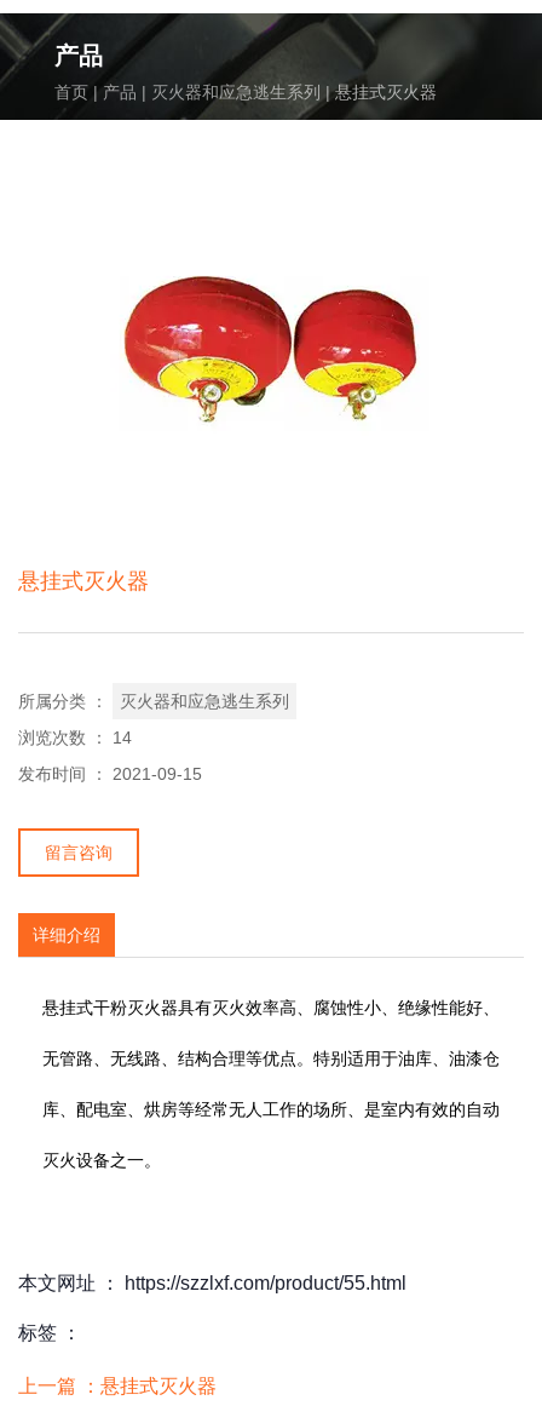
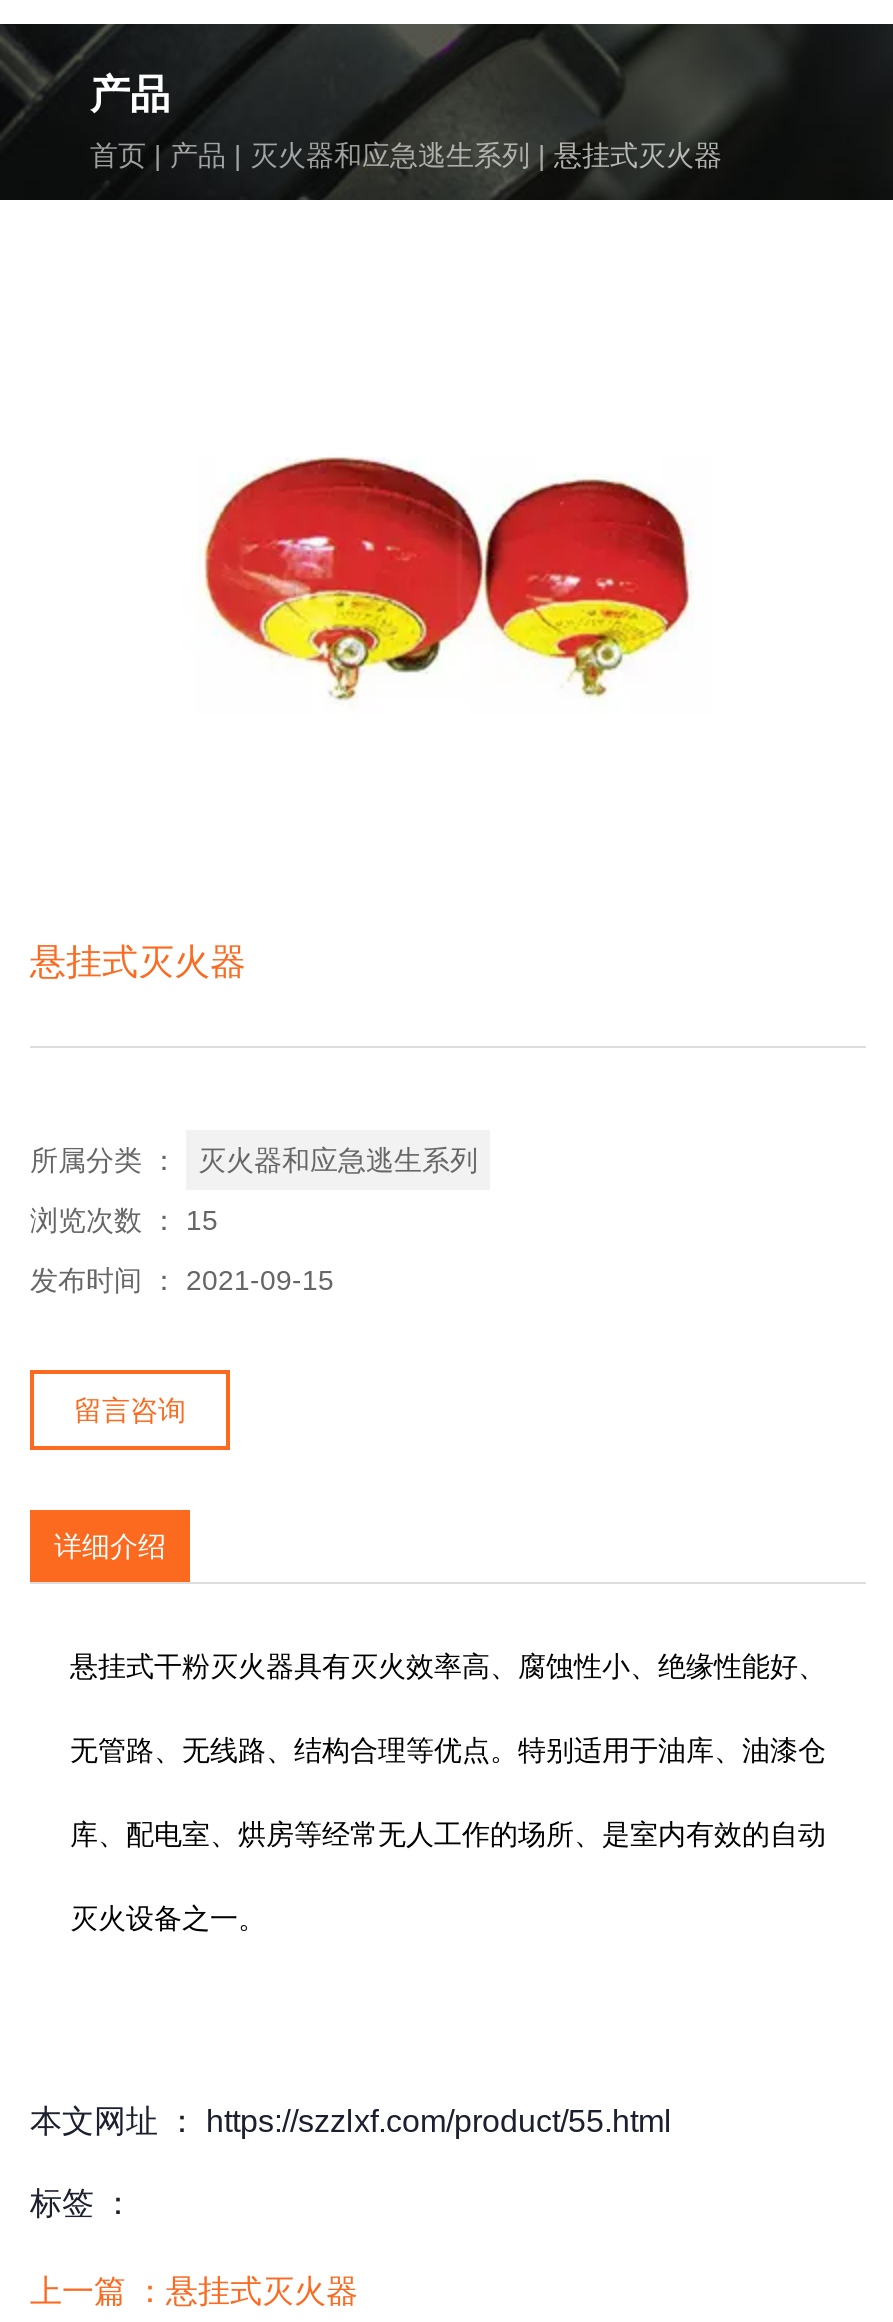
- 浏览次数 ：14
+ 浏览次数 ：15
